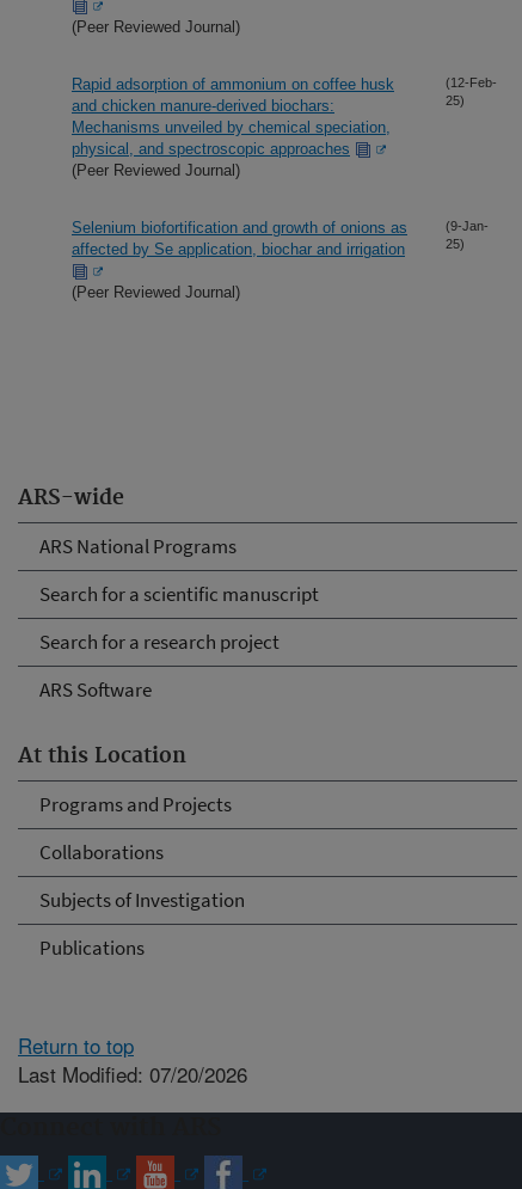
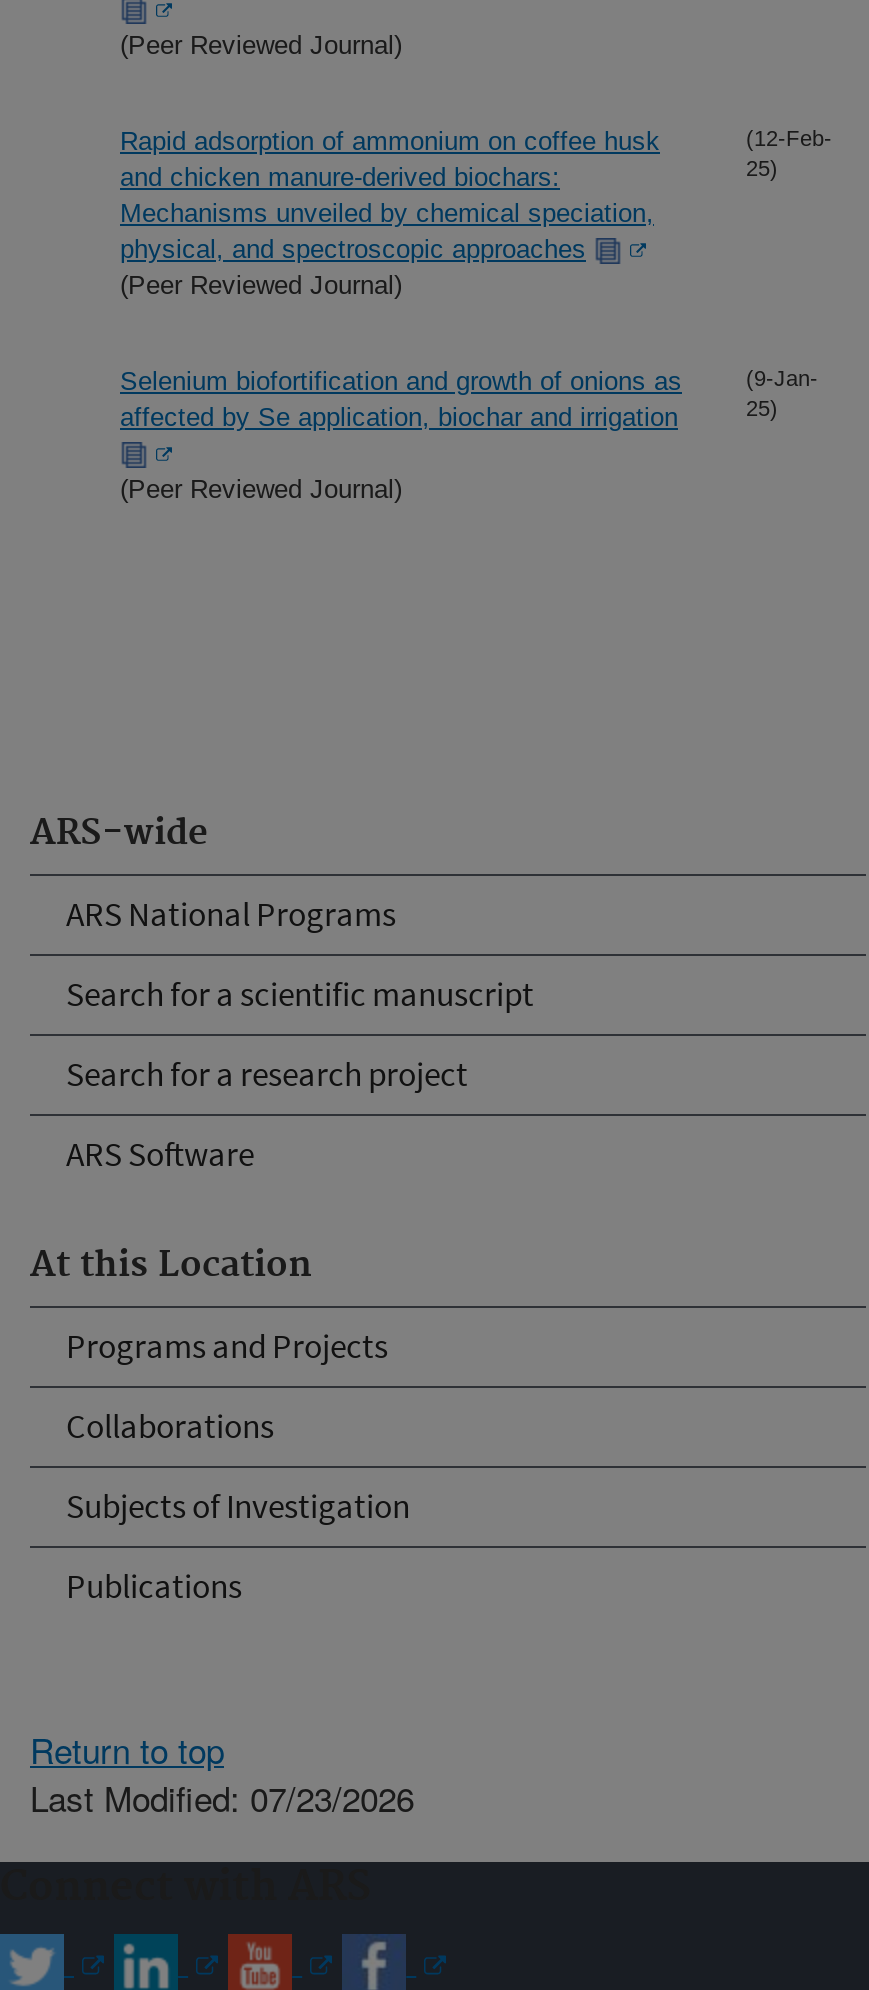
- Last Modified: 07/20/2026
+ Last Modified: 07/23/2026
